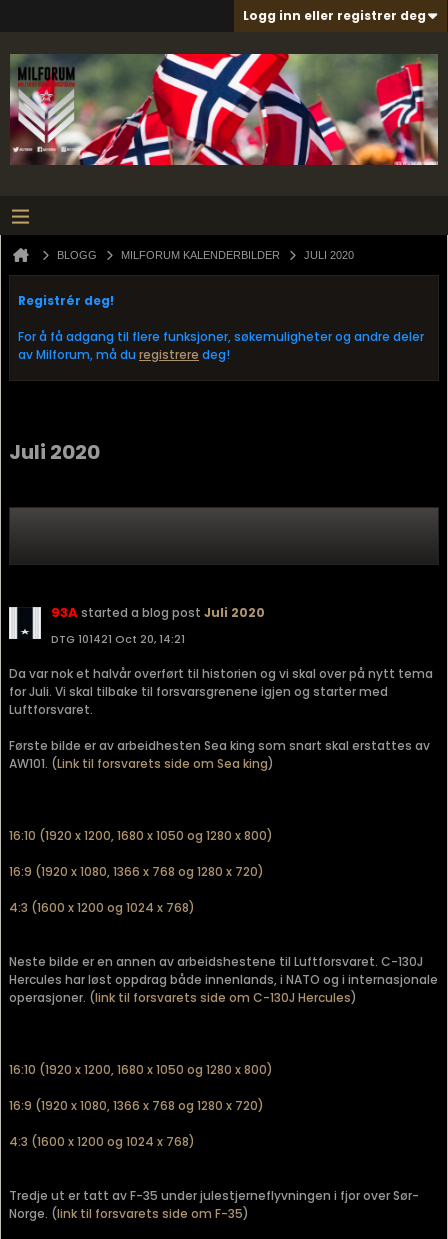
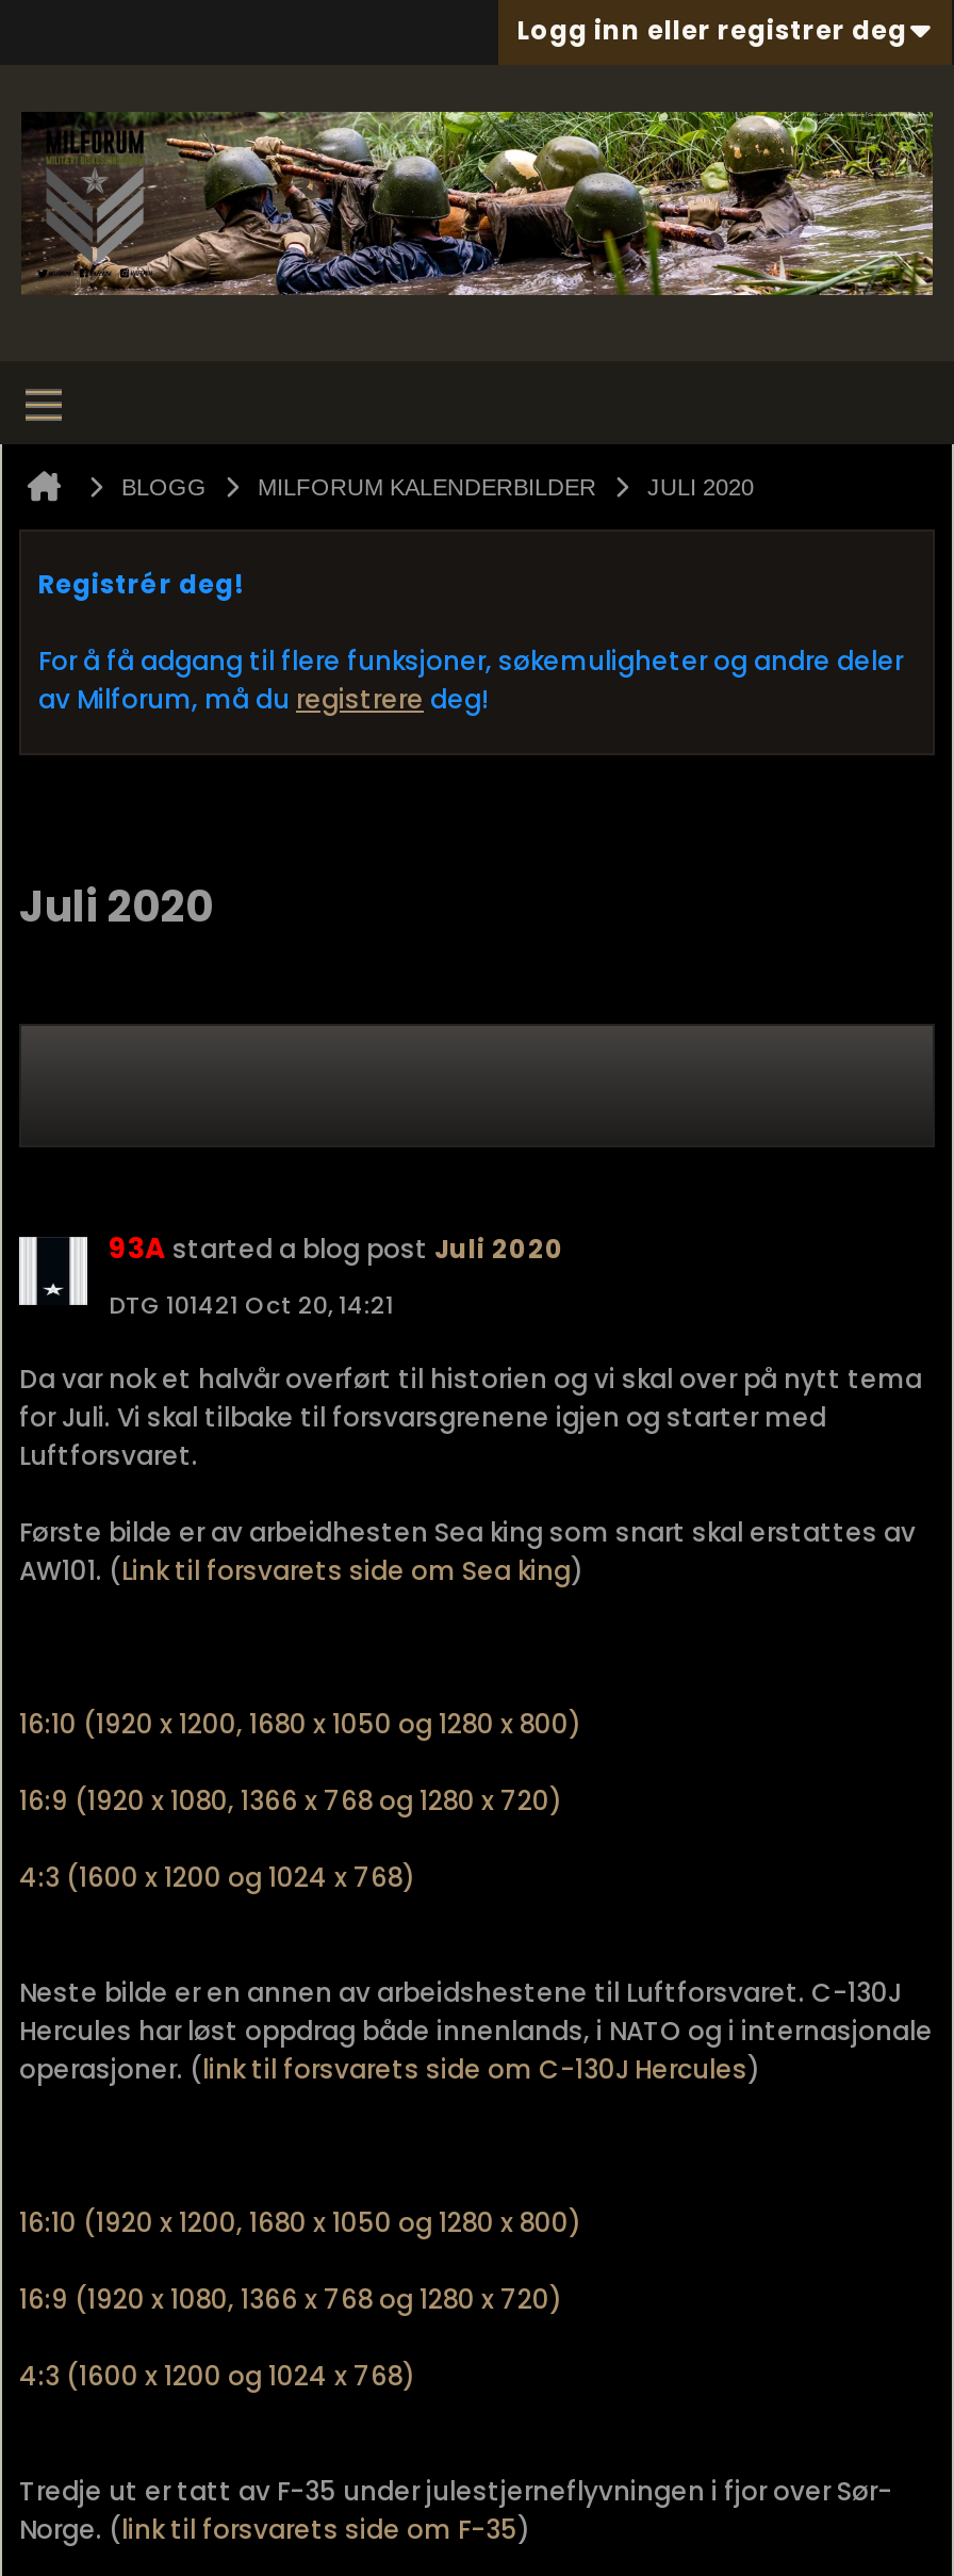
- [image]
+ [image]
